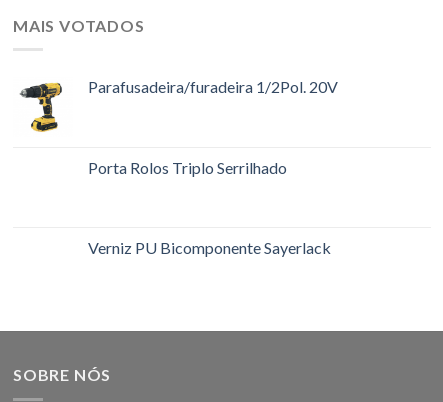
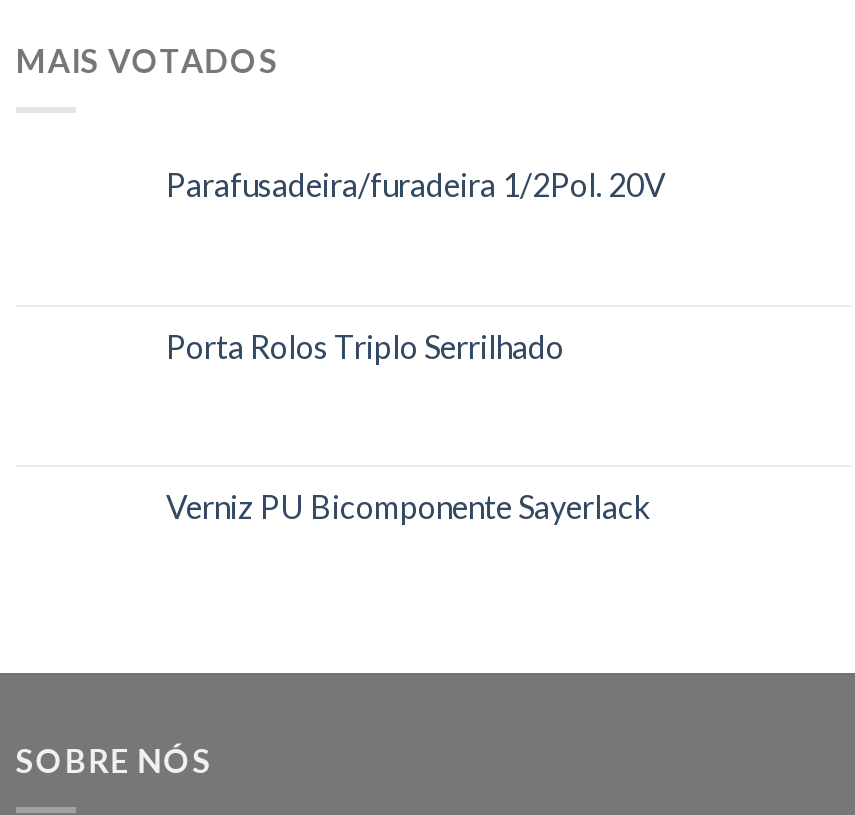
- [image]
